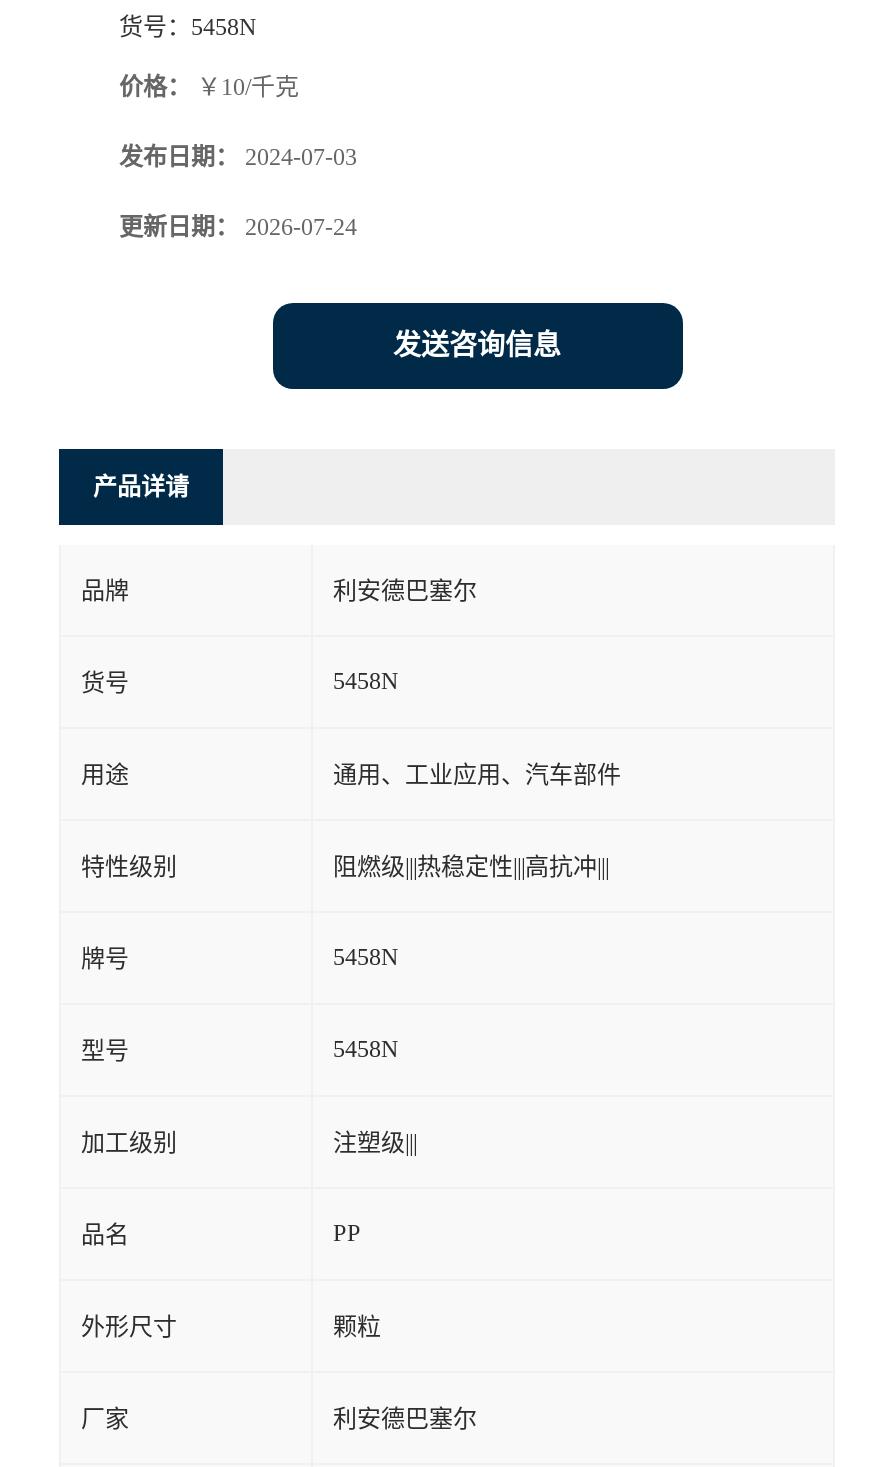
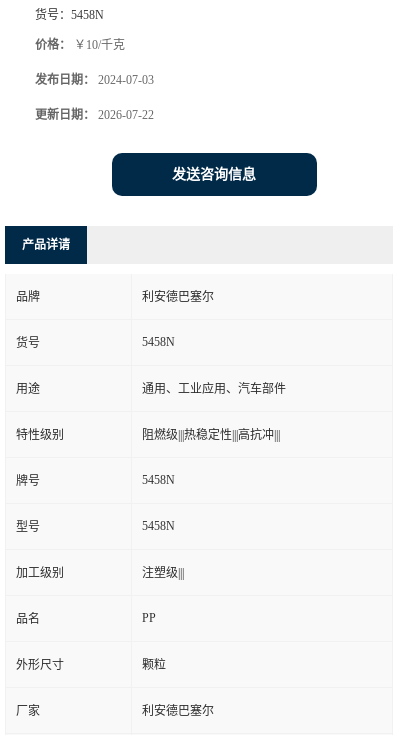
- 更新日期：2026-07-24
+ 更新日期：2026-07-22
